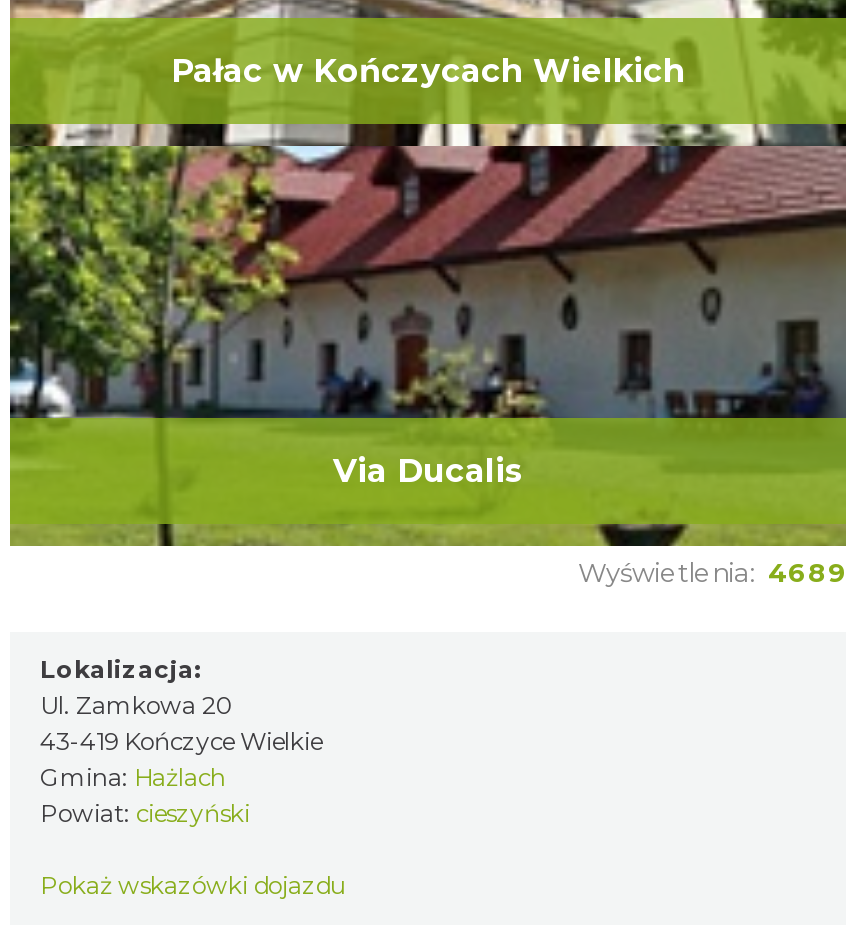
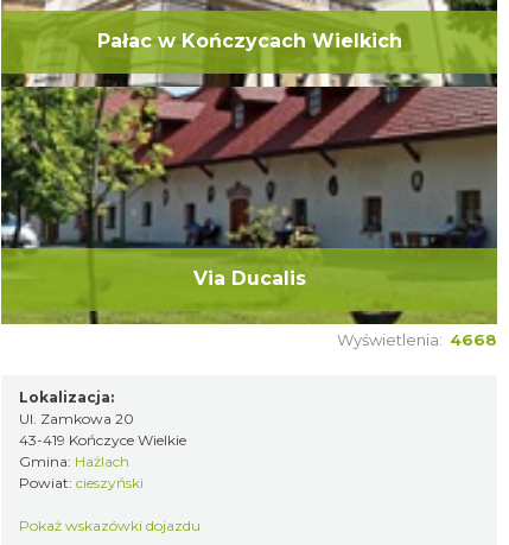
- Wyświetlenia: 4689
+ Wyświetlenia: 4668
